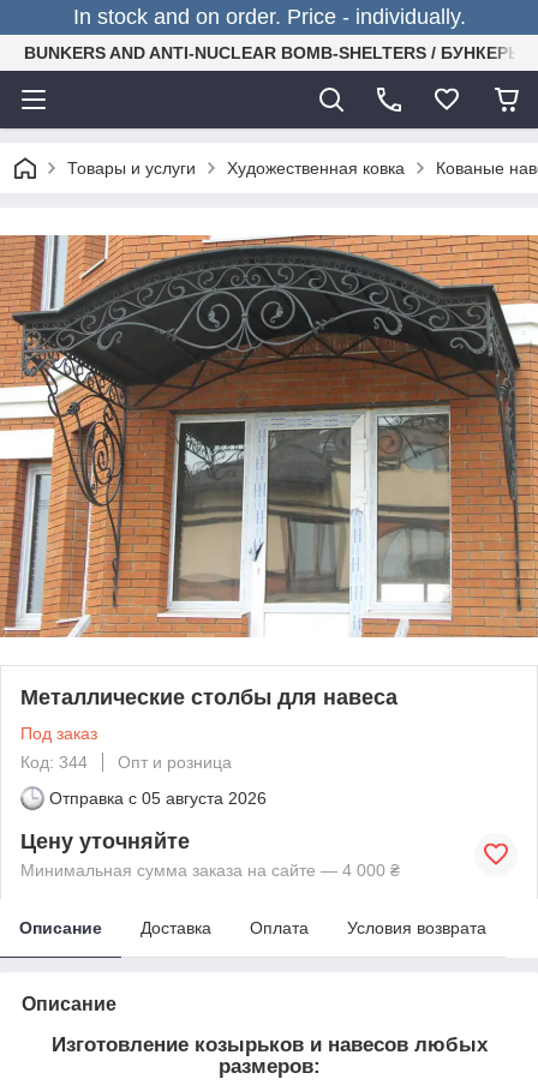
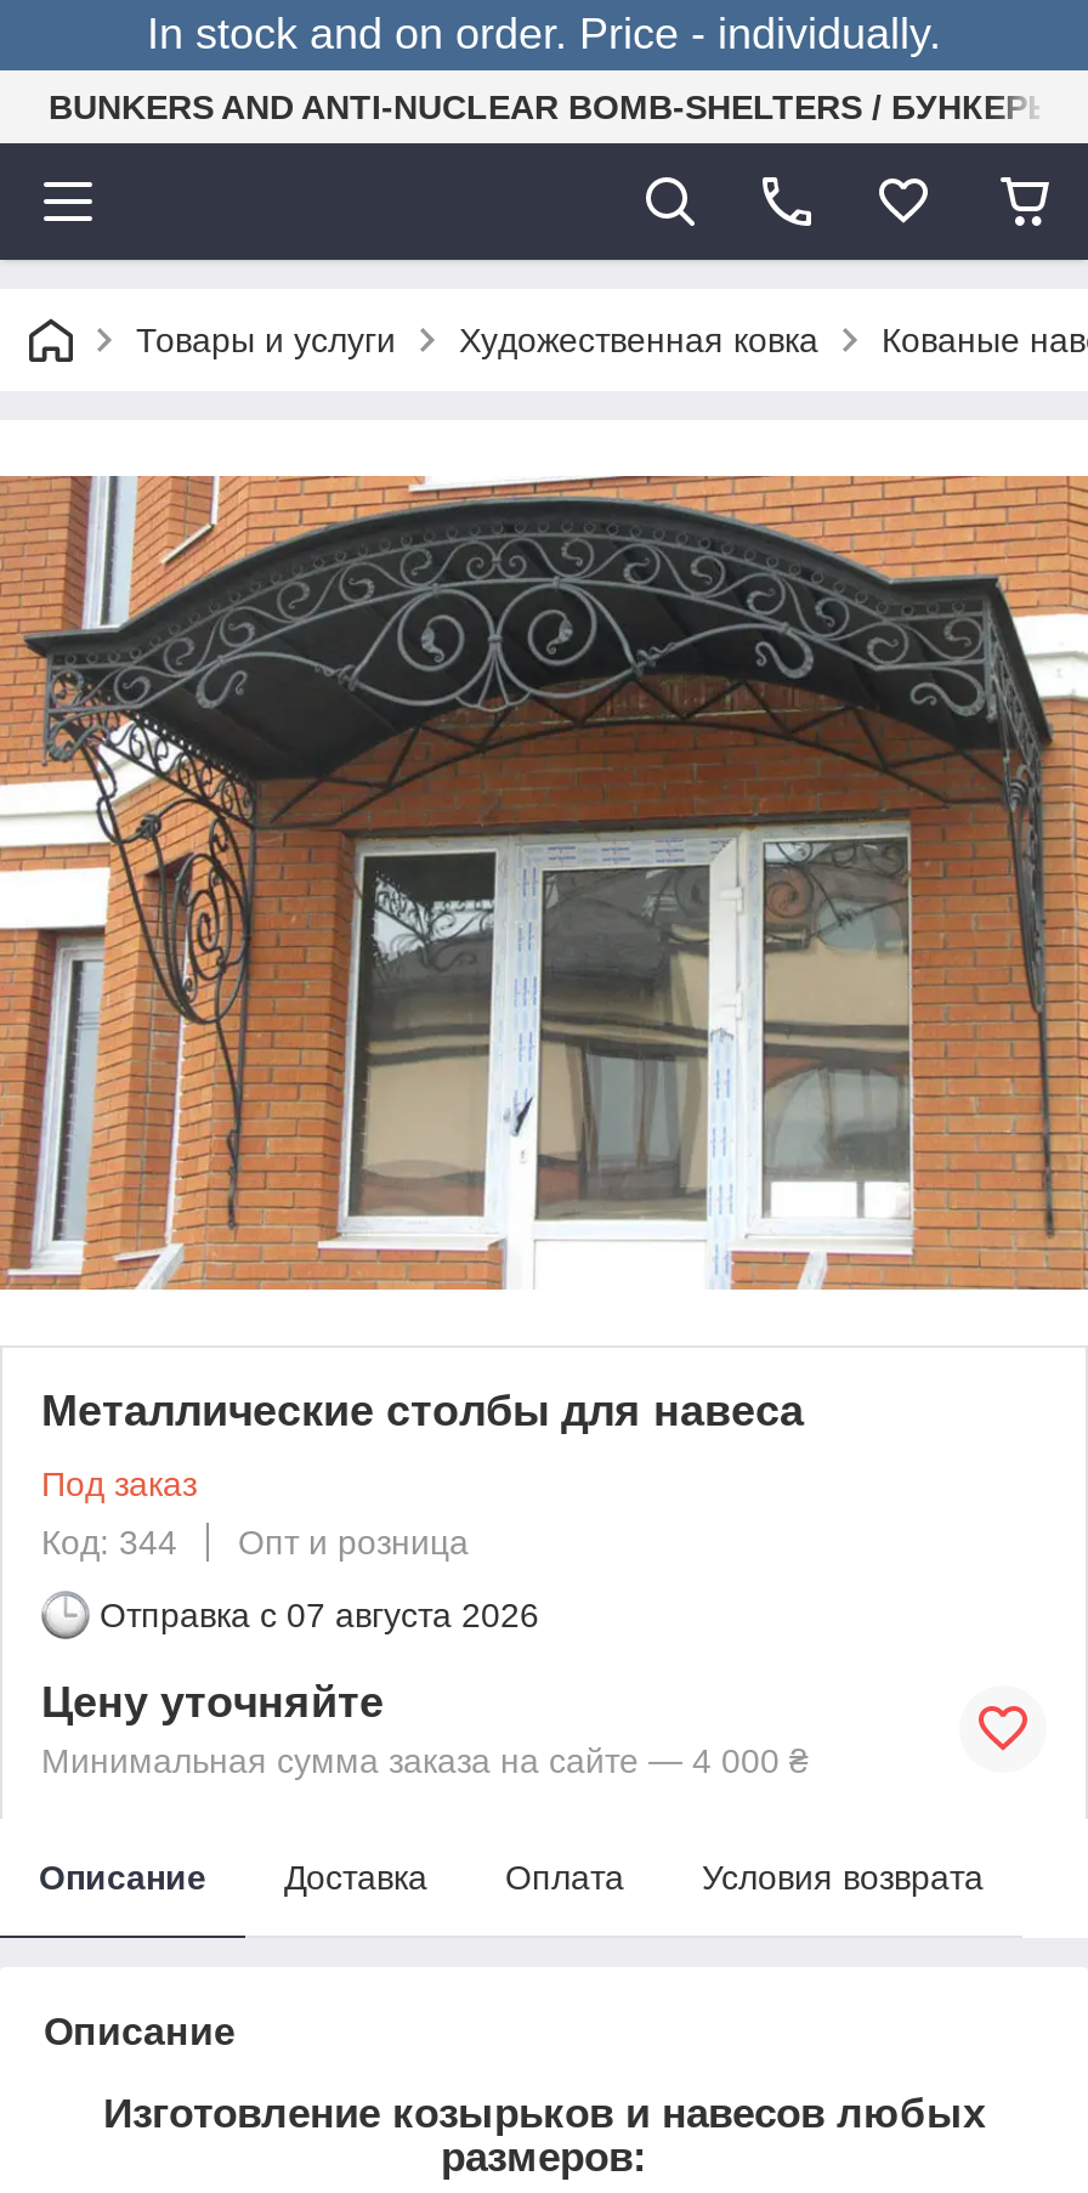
- Отправка с 05 августа 2026
+ Отправка с 07 августа 2026
